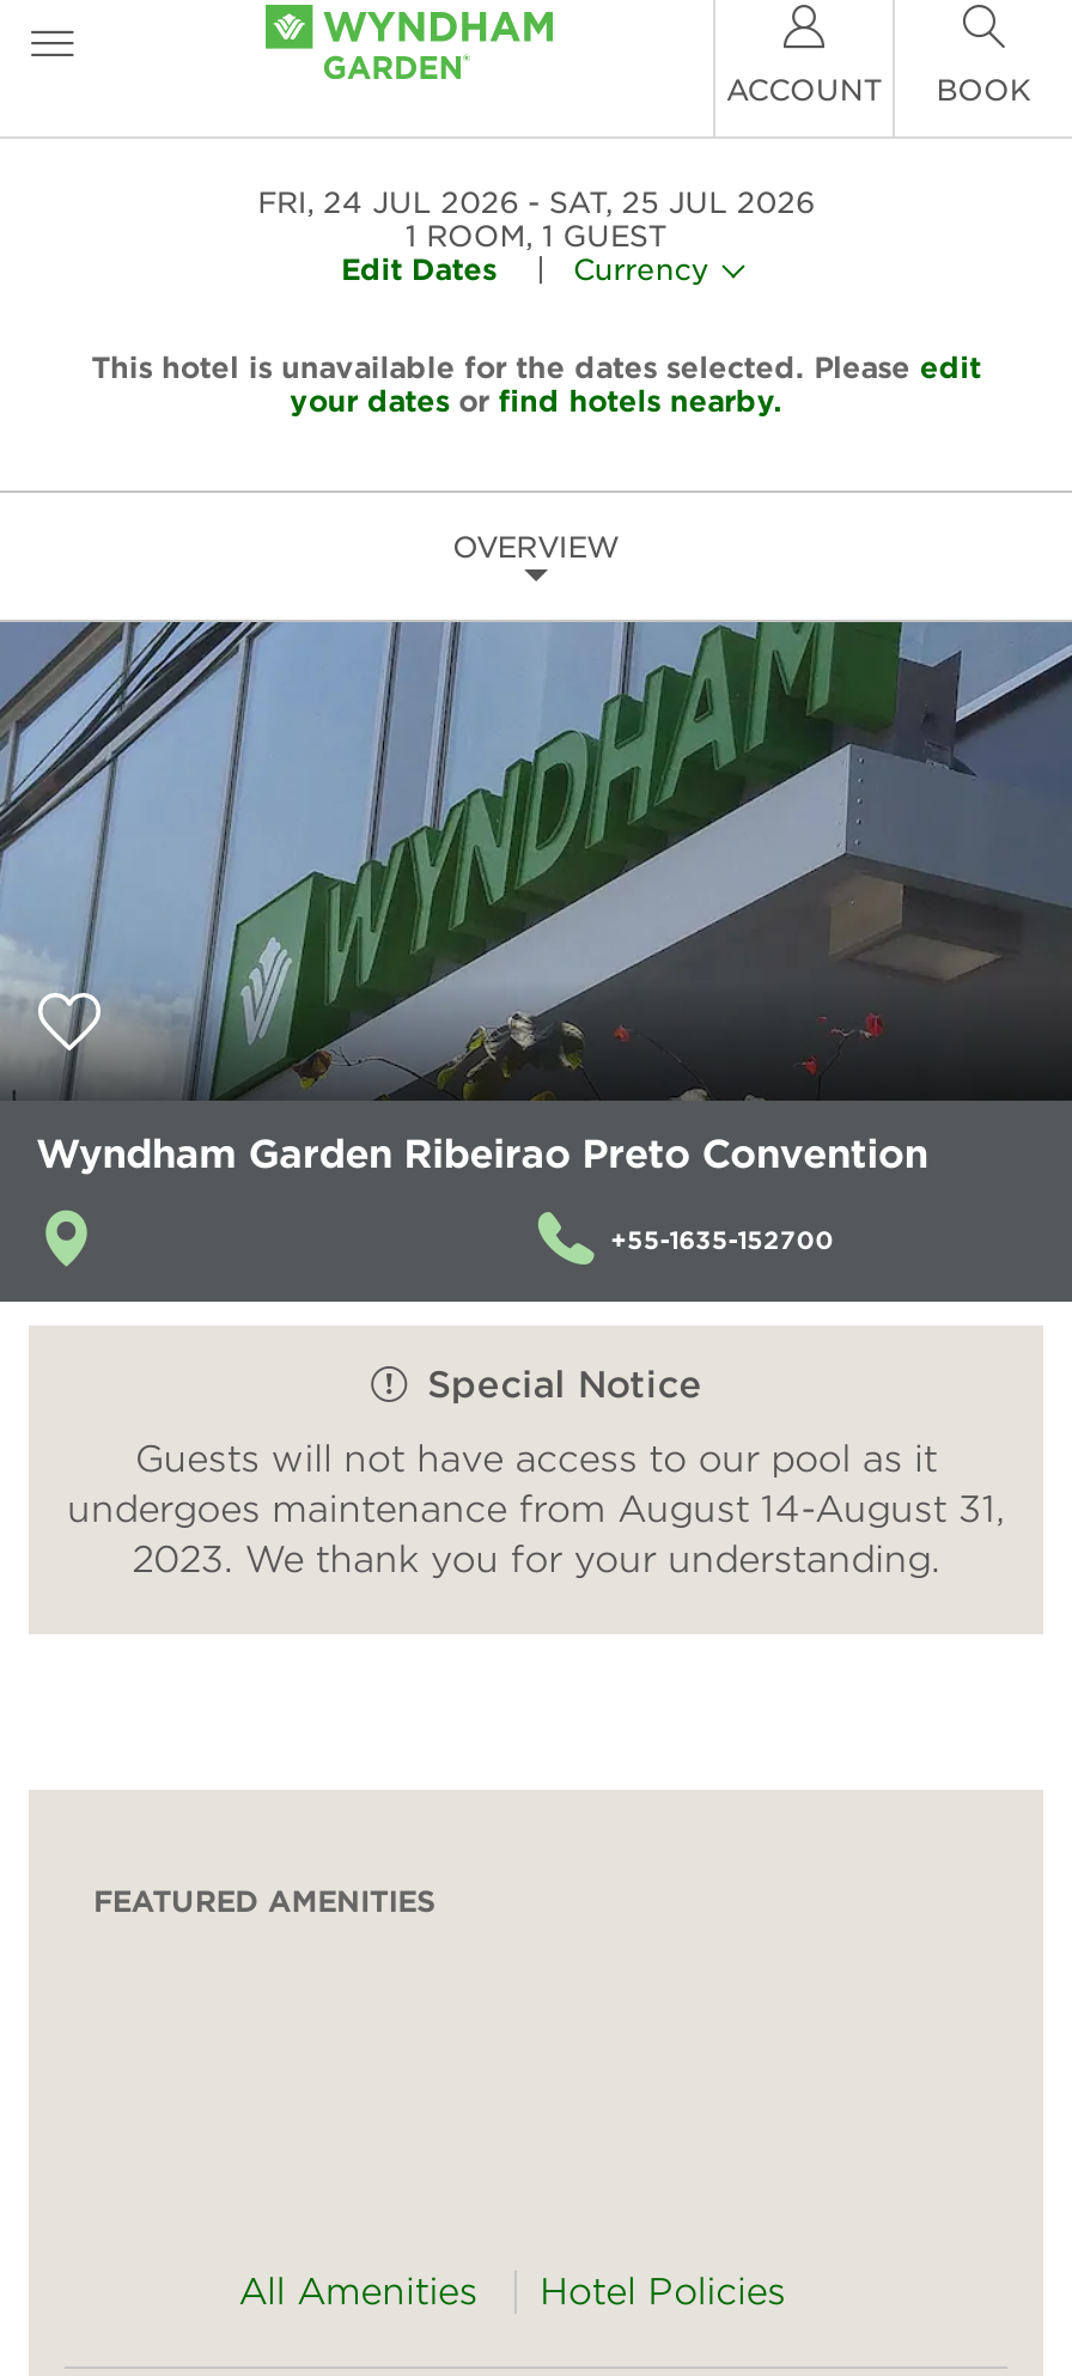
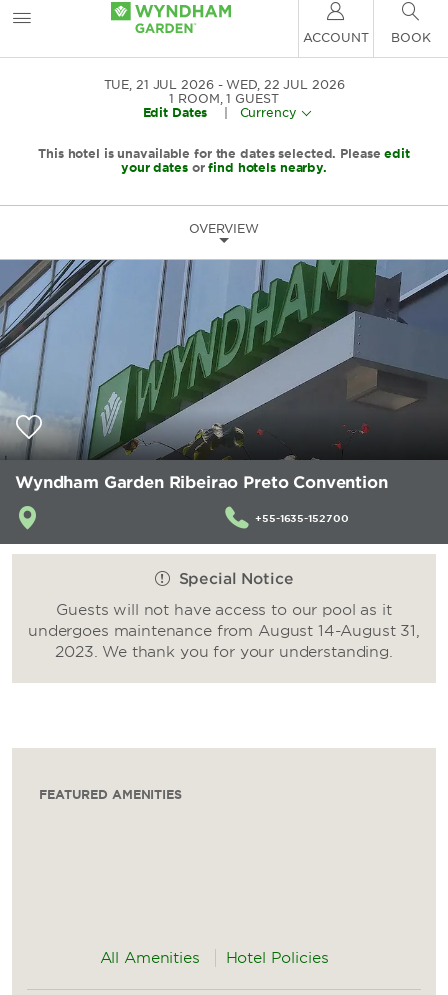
- FRI, 24 JUL 2026
+ TUE, 21 JUL 2026

- SAT, 25 JUL 2026
+ WED, 22 JUL 2026
